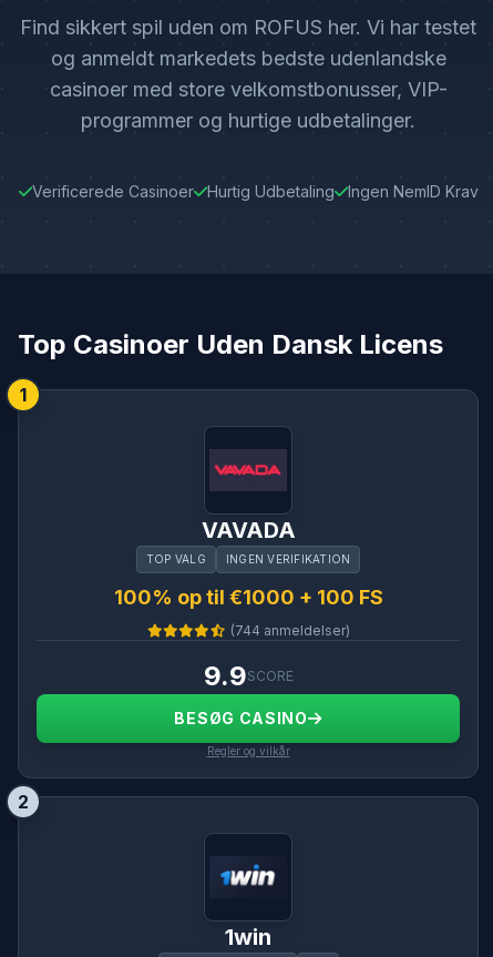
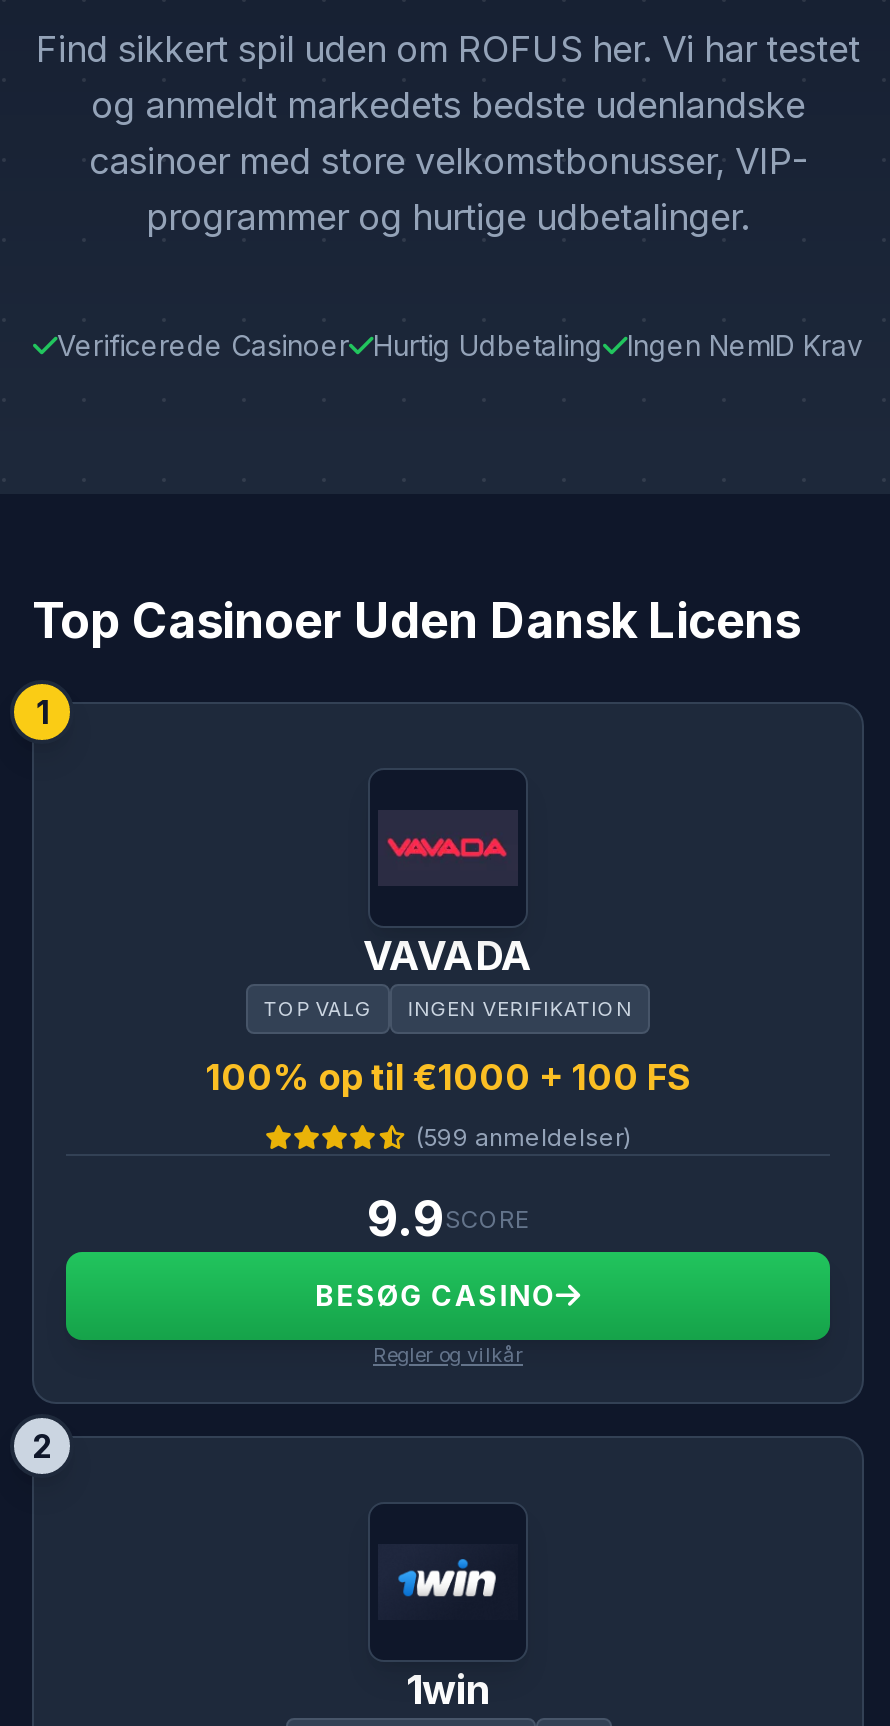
- (744 anmeldelser)
+ (599 anmeldelser)
